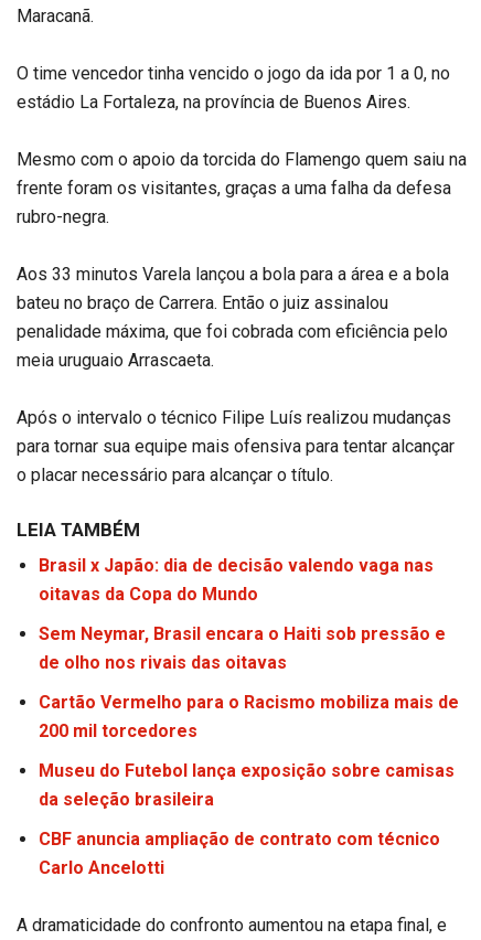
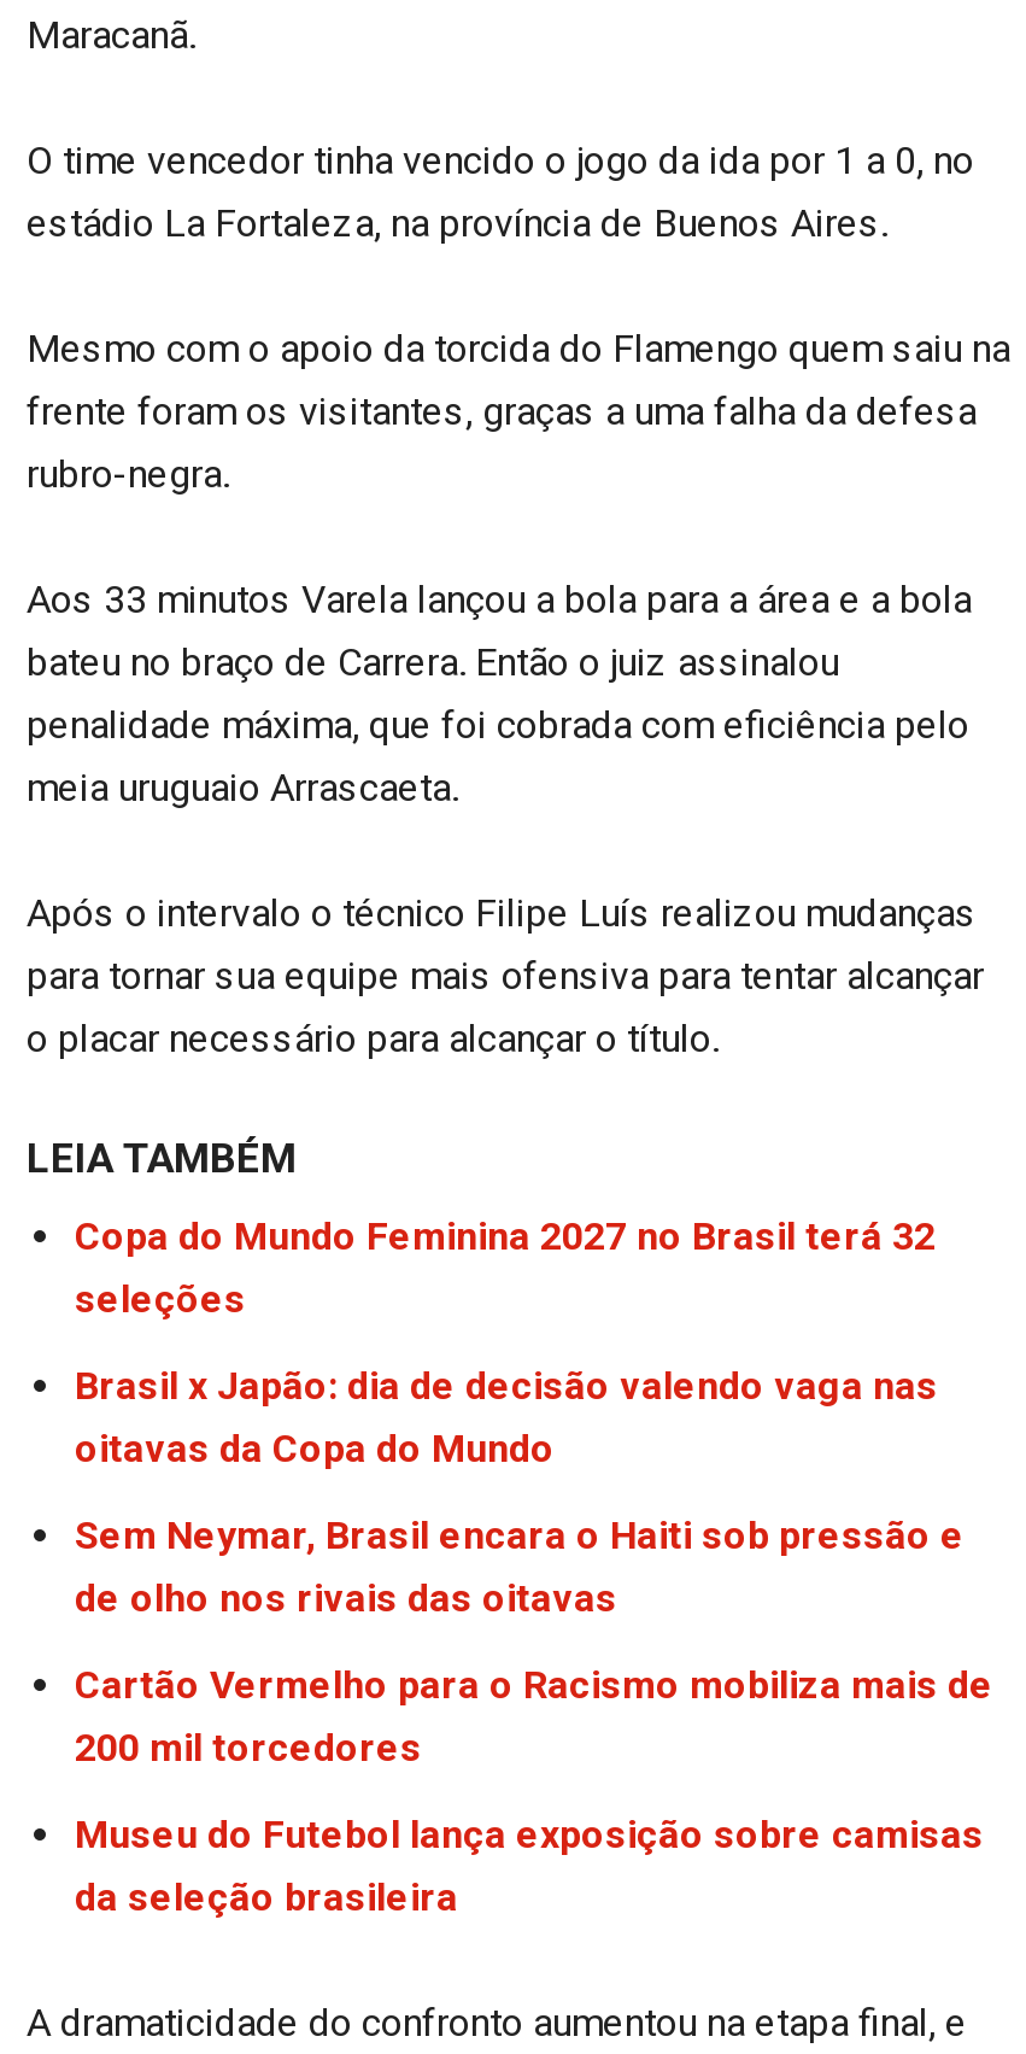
+ Copa do Mundo Feminina 2027 no Brasil terá 32
+ seleções

moved down: Brasil x Japão: dia de decisão valendo vaga nas | oitavas da Copa do Mundo | Sem Neymar, Brasil encara o Haiti sob pressão e | de olho nos rivais das oitavas | Cartão Vermelho para o Racismo mobiliza mais de | 200 mil torcedores | Museu do Futebol lança exposição sobre camisas | da seleção brasileira

- CBF anuncia ampliação de contrato com técnico
- Carlo Ancelotti
